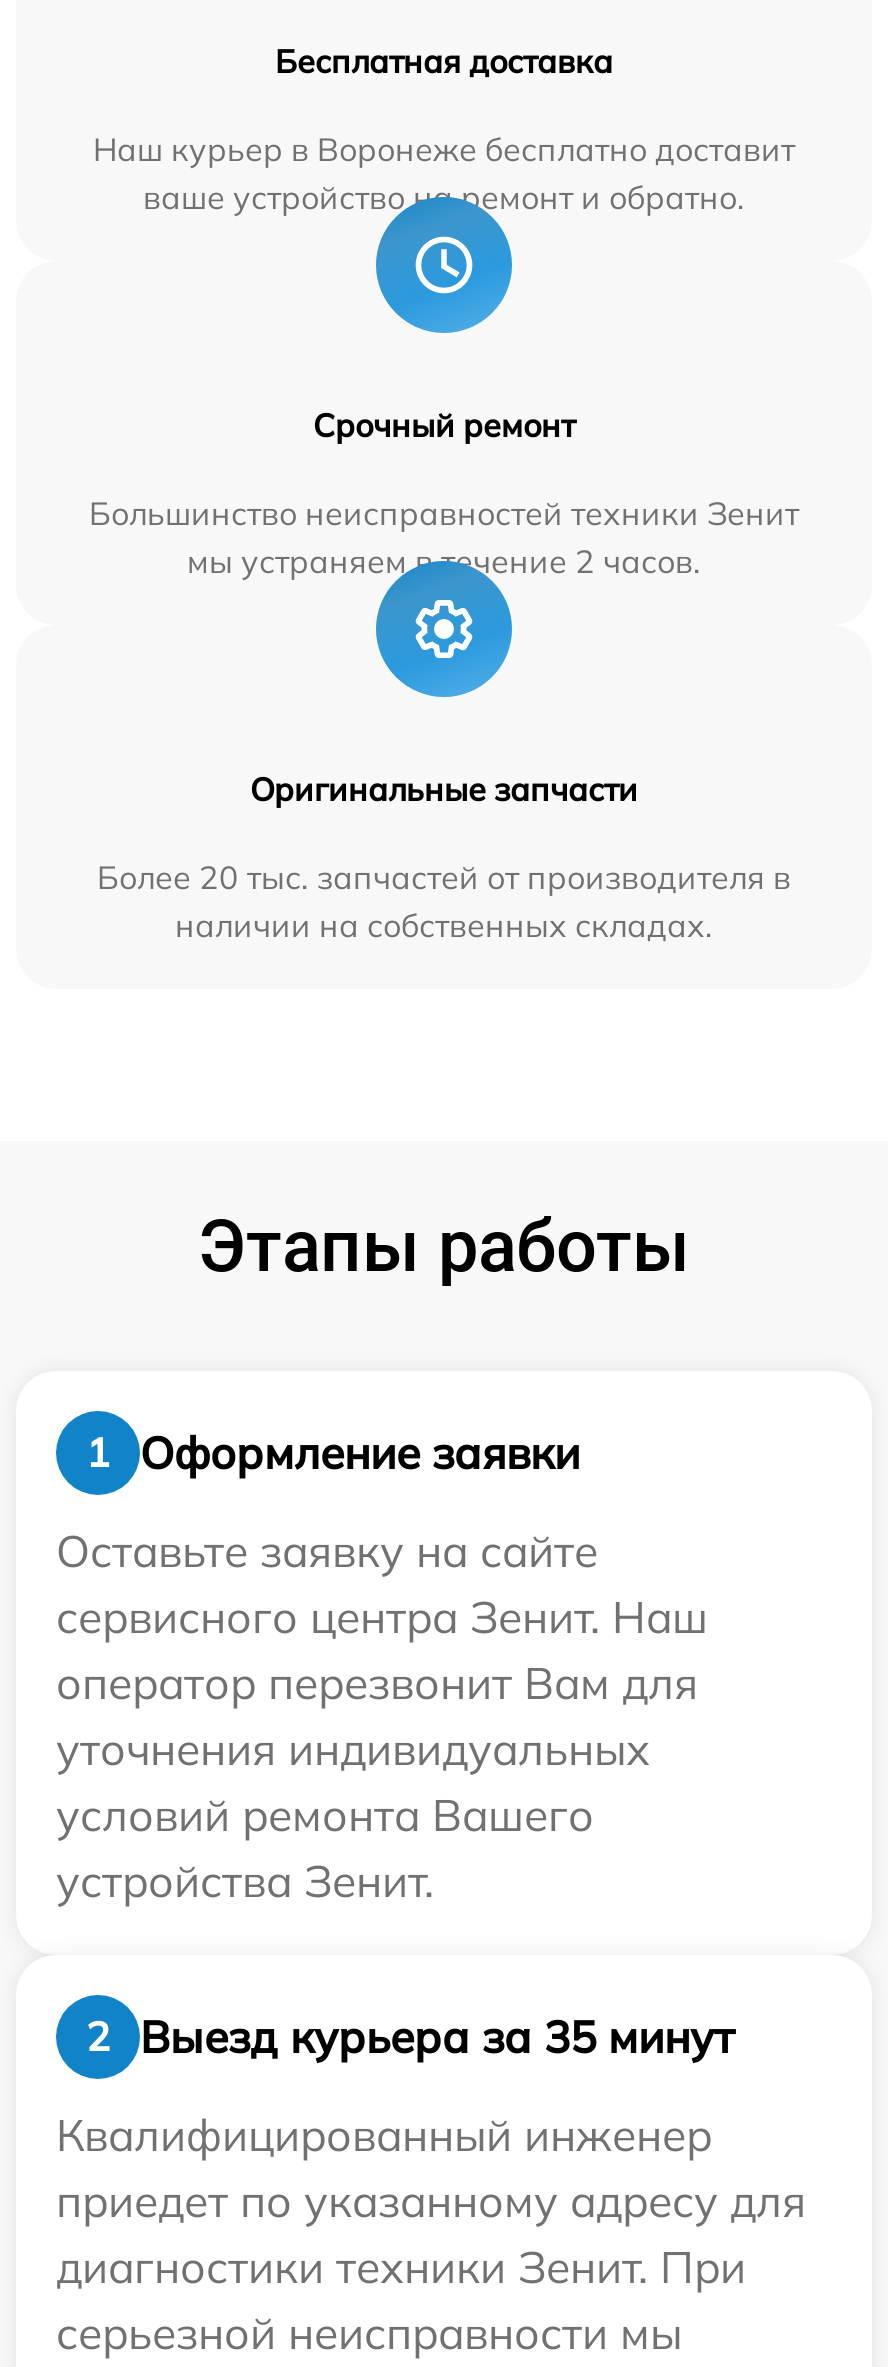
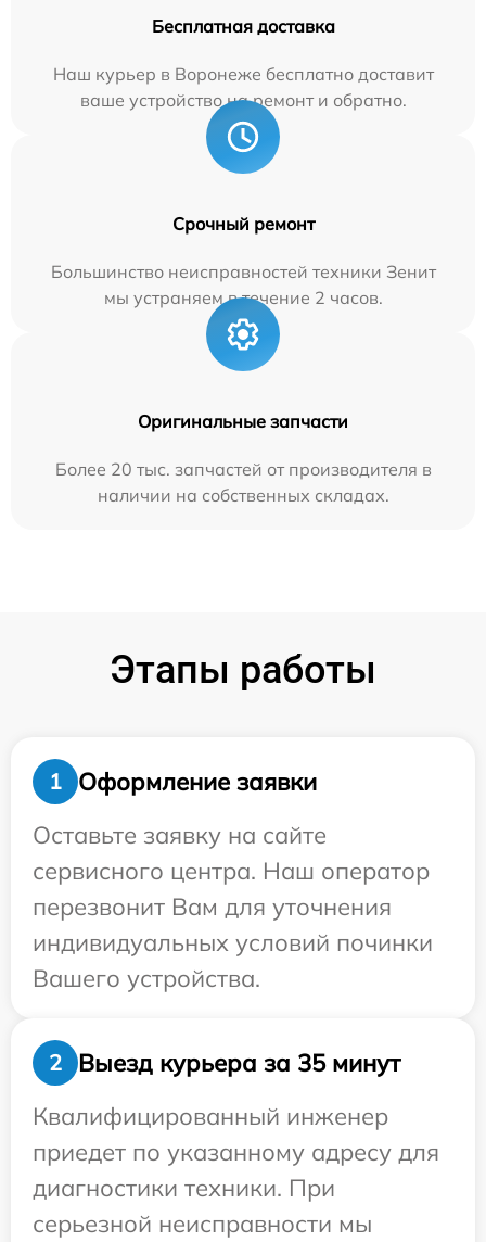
- сервисного центра Зенит. Наш
- оператор перезвонит Вам для
- уточнения индивидуальных
- условий ремонта Вашего
- устройства Зенит.
+ сервисного центра. Наш оператор
+ перезвонит Вам для уточнения
+ индивидуальных условий починки
+ Вашего устройства.

- диагностики техники Зенит. При
+ диагностики техники. При
